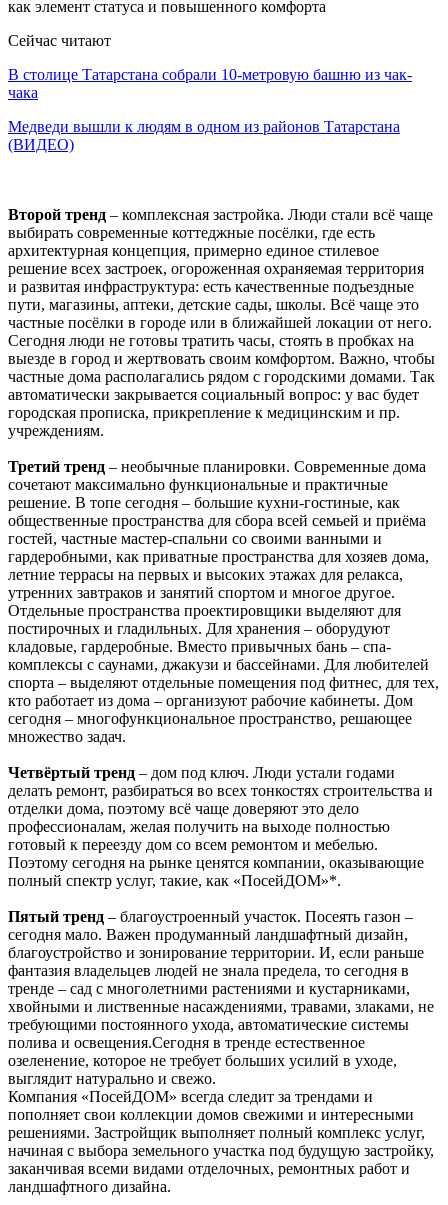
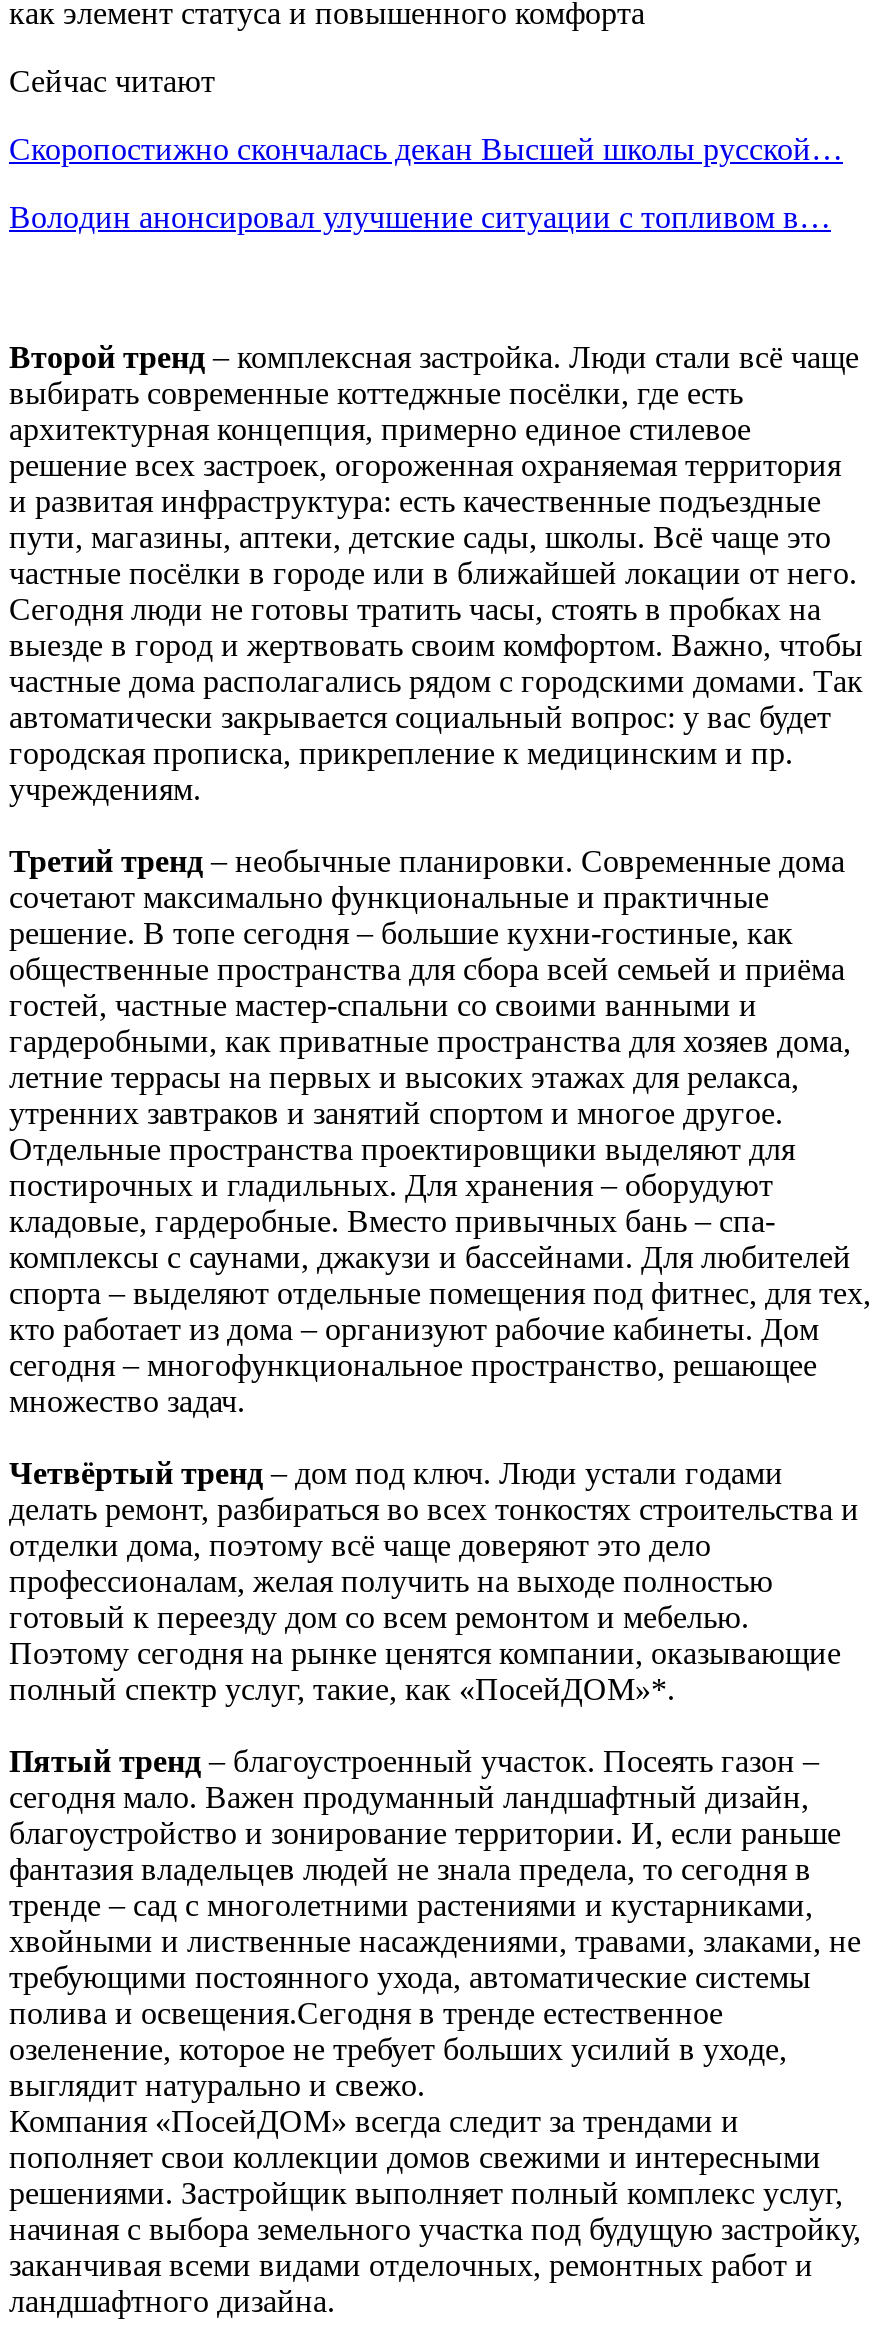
- В столице Татарстана собрали 10-метровую башню из чак-
- чака
+ Скоропостижно скончалась декан Высшей школы русской…

- Медведи вышли к людям в одном из районов Татарстана
- (ВИДЕО)
+ Володин анонсировал улучшение ситуации с топливом в…
